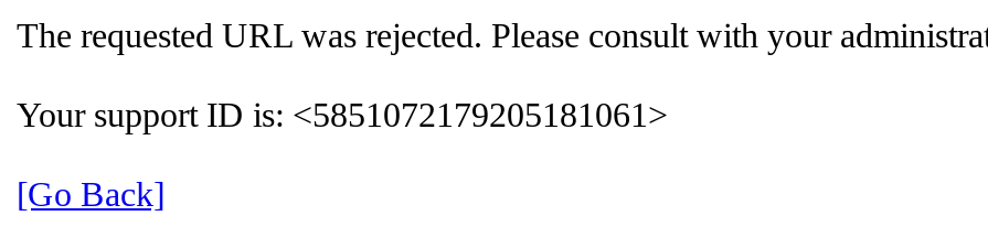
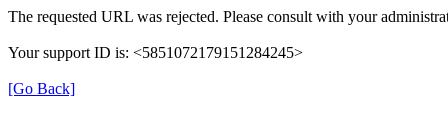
- Your support ID is: <5851072179205181061>
+ Your support ID is: <5851072179151284245>
